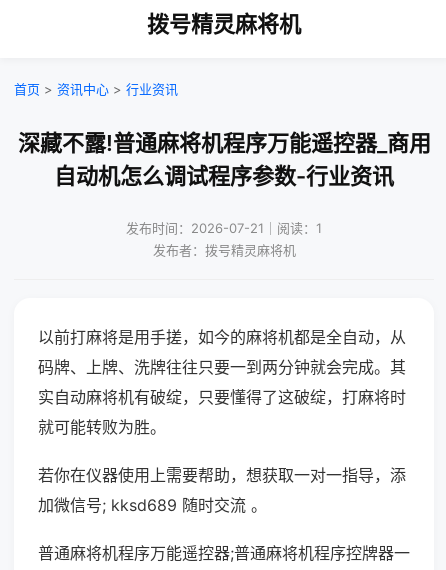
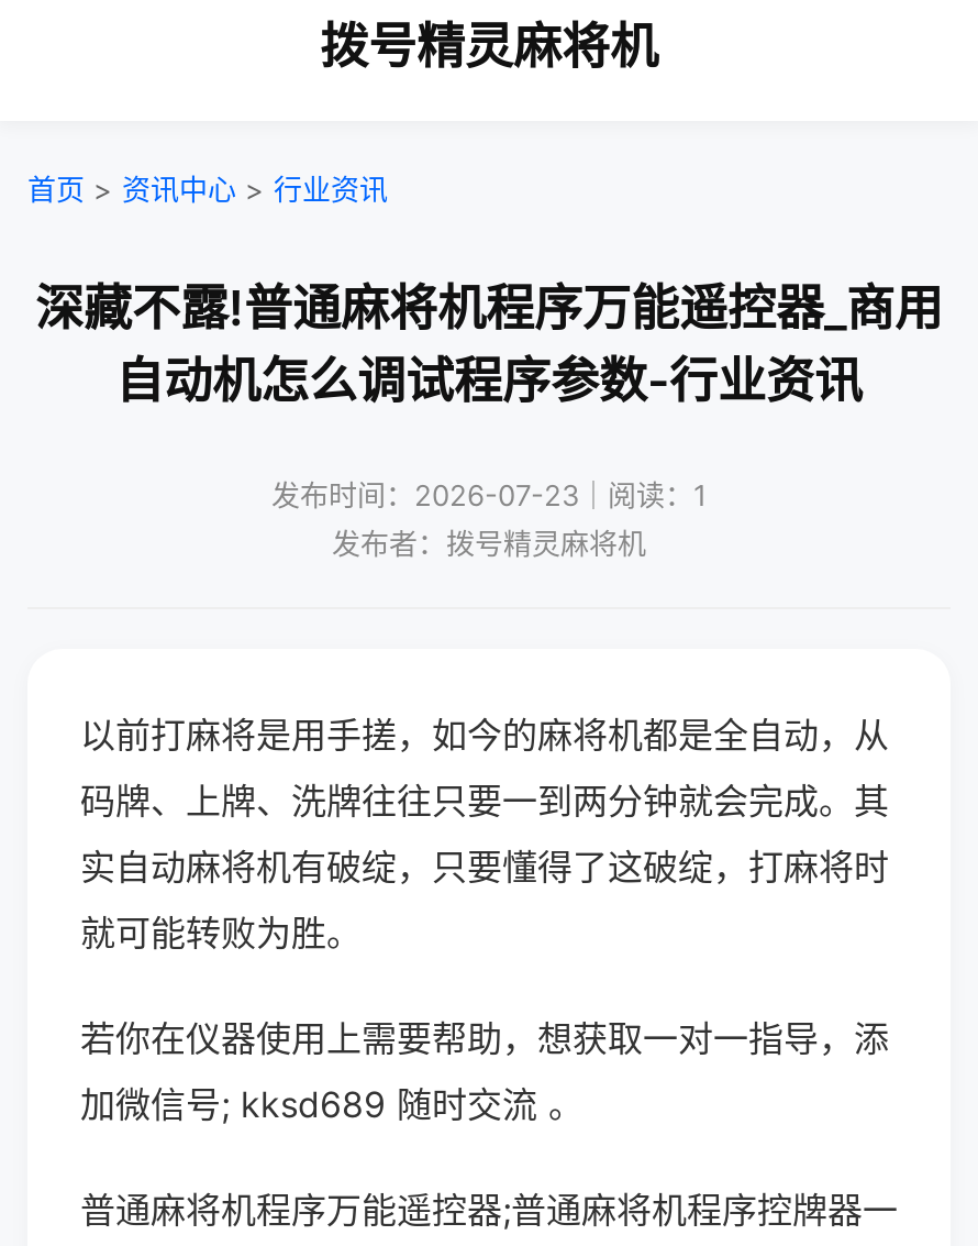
- 发布时间：2026-07-21｜阅读：1
+ 发布时间：2026-07-23｜阅读：1
